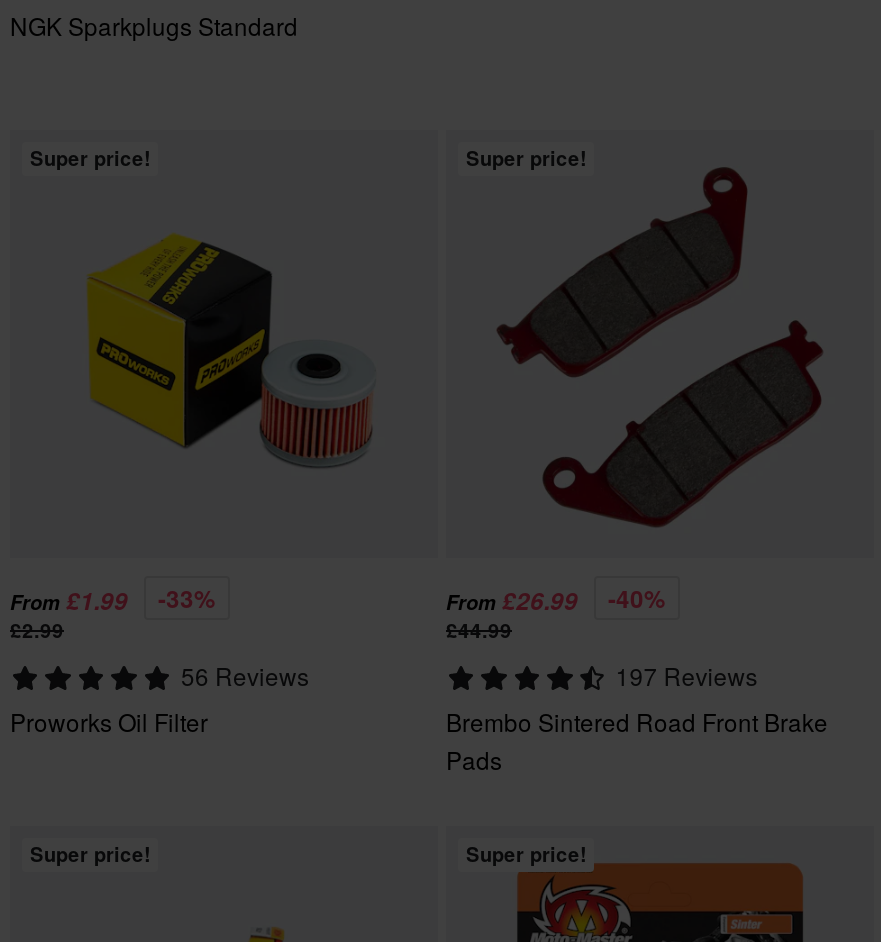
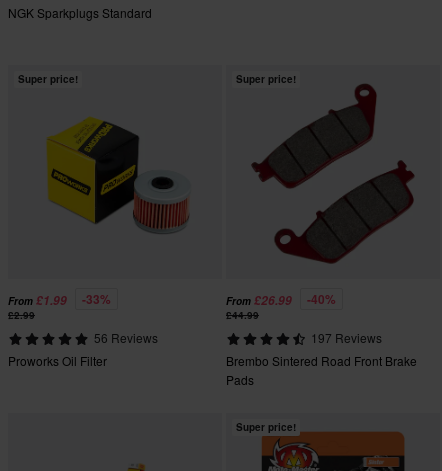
- Super price!
